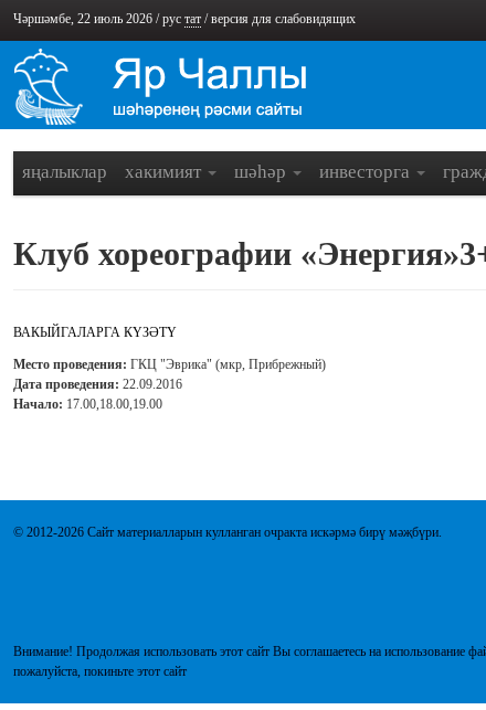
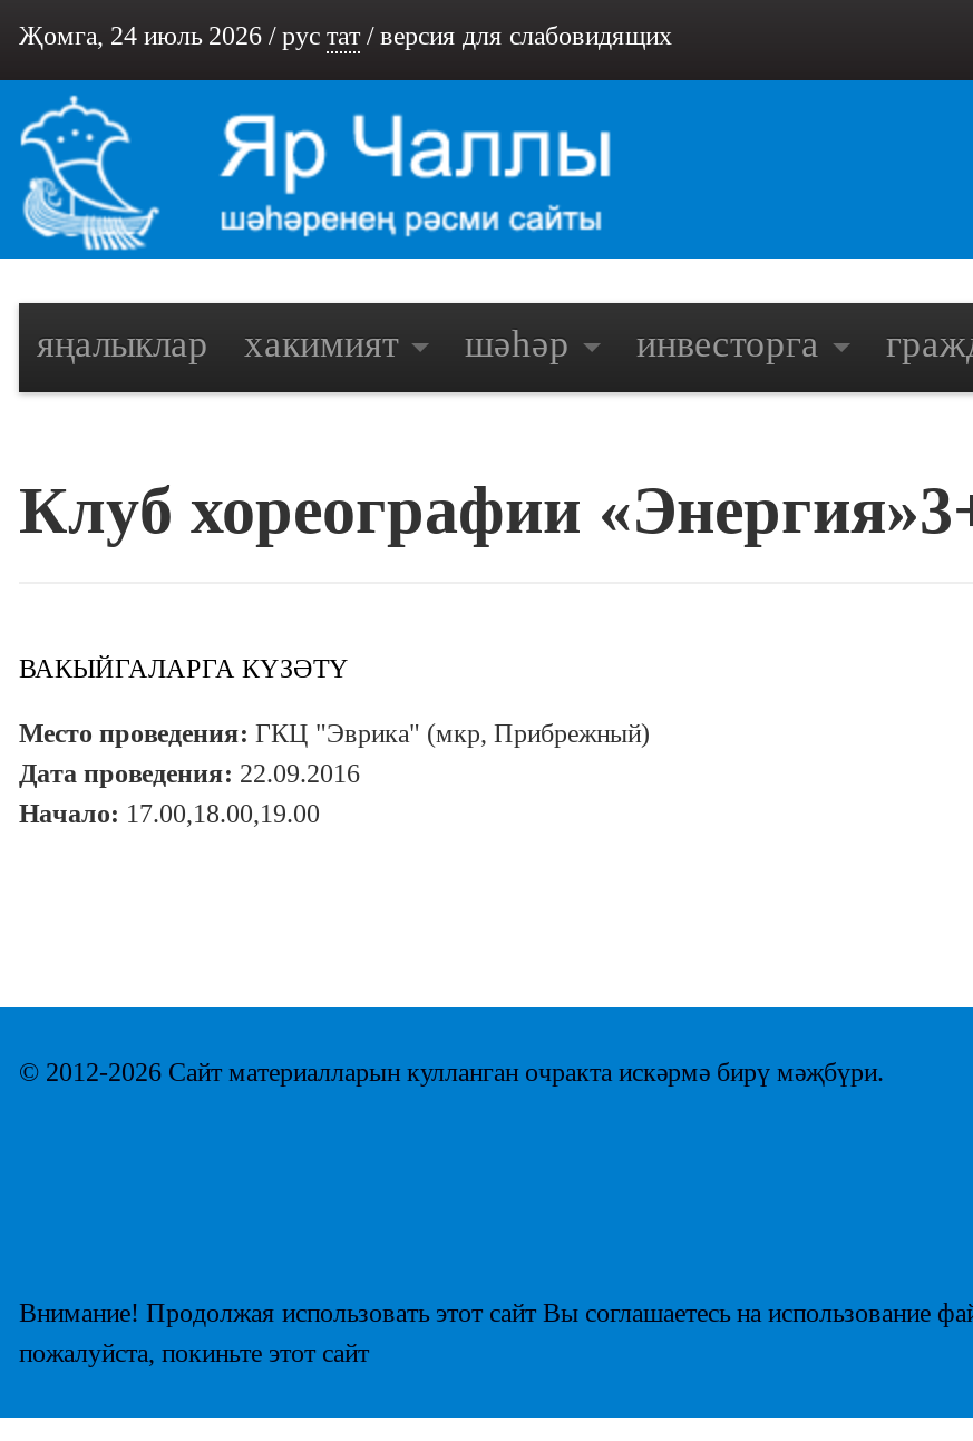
- Чәршәмбе, 22 июль 2026 / рус тат / версия для слабовидящих
+ Җомга, 24 июль 2026 / рус тат / версия для слабовидящих
